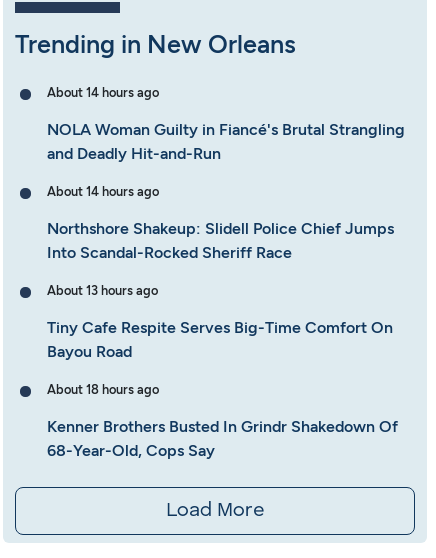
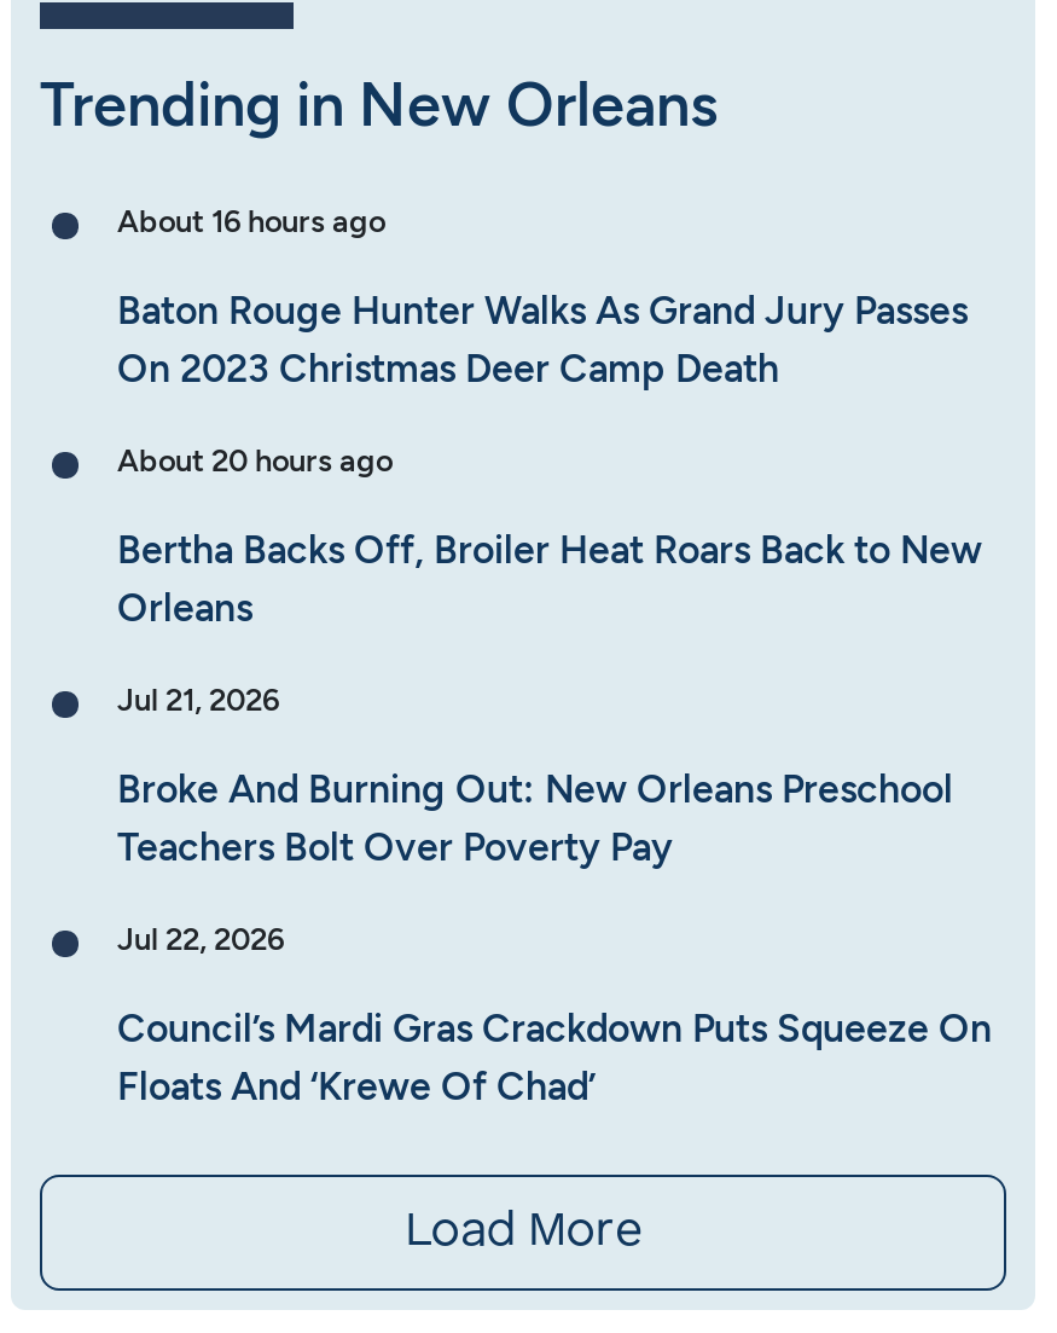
- About 14 hours ago
+ About 16 hours ago

- NOLA Woman Guilty in Fiancé's Brutal Strangling
- and Deadly Hit-and-Run
+ Baton Rouge Hunter Walks As Grand Jury Passes
+ On 2023 Christmas Deer Camp Death

- About 14 hours ago
+ About 20 hours ago

- Northshore Shakeup: Slidell Police Chief Jumps
- Into Scandal-Rocked Sheriff Race
+ Bertha Backs Off, Broiler Heat Roars Back to New
+ Orleans

- About 13 hours ago
+ Jul 21, 2026

- Tiny Cafe Respite Serves Big-Time Comfort On
- Bayou Road
+ Broke And Burning Out: New Orleans Preschool
+ Teachers Bolt Over Poverty Pay

- About 18 hours ago
+ Jul 22, 2026

- Kenner Brothers Busted In Grindr Shakedown Of
- 68-Year-Old, Cops Say
+ Council’s Mardi Gras Crackdown Puts Squeeze On
+ Floats And ‘Krewe Of Chad’
